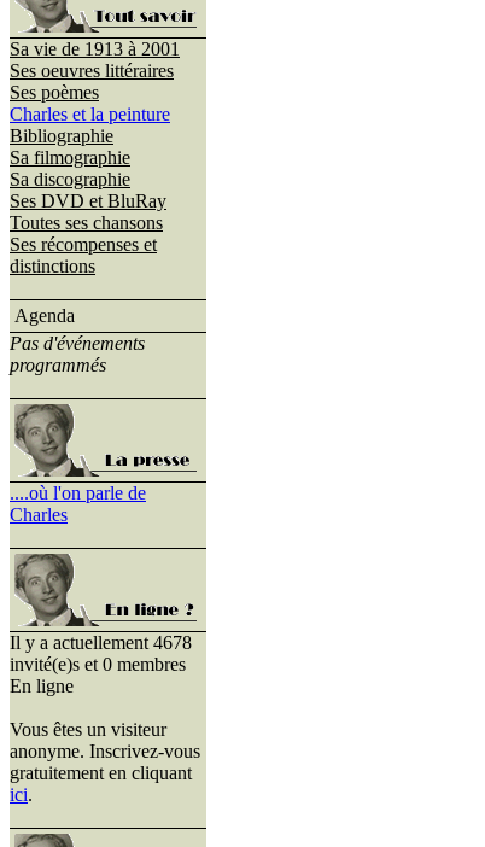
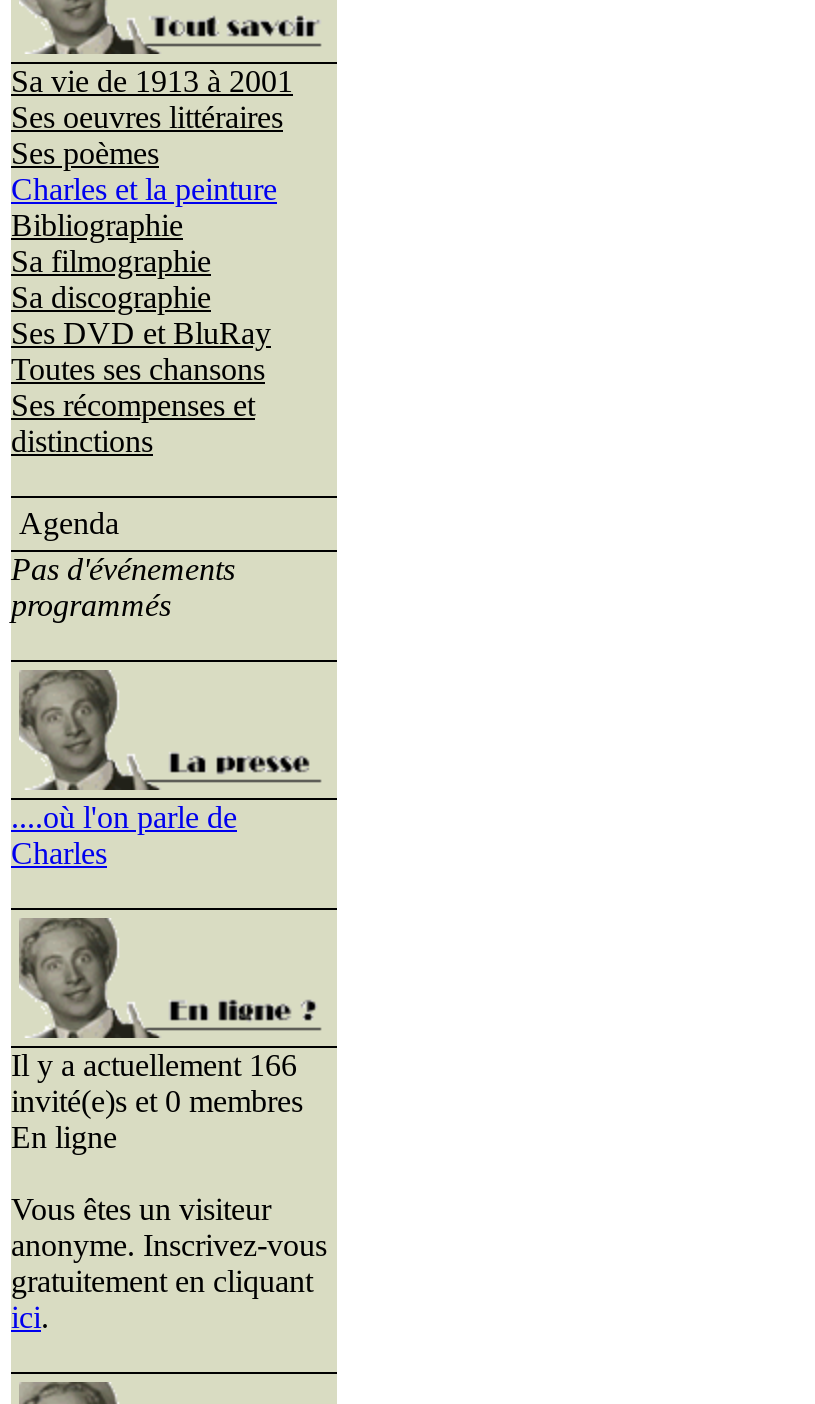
- Il y a actuellement 4678
+ Il y a actuellement 166
